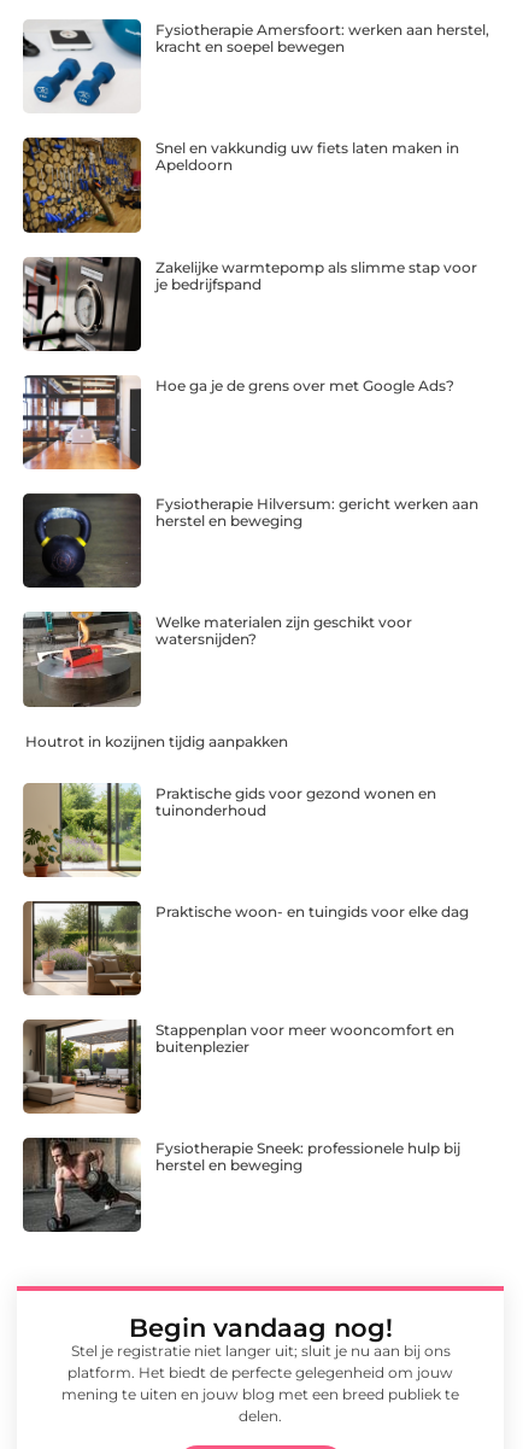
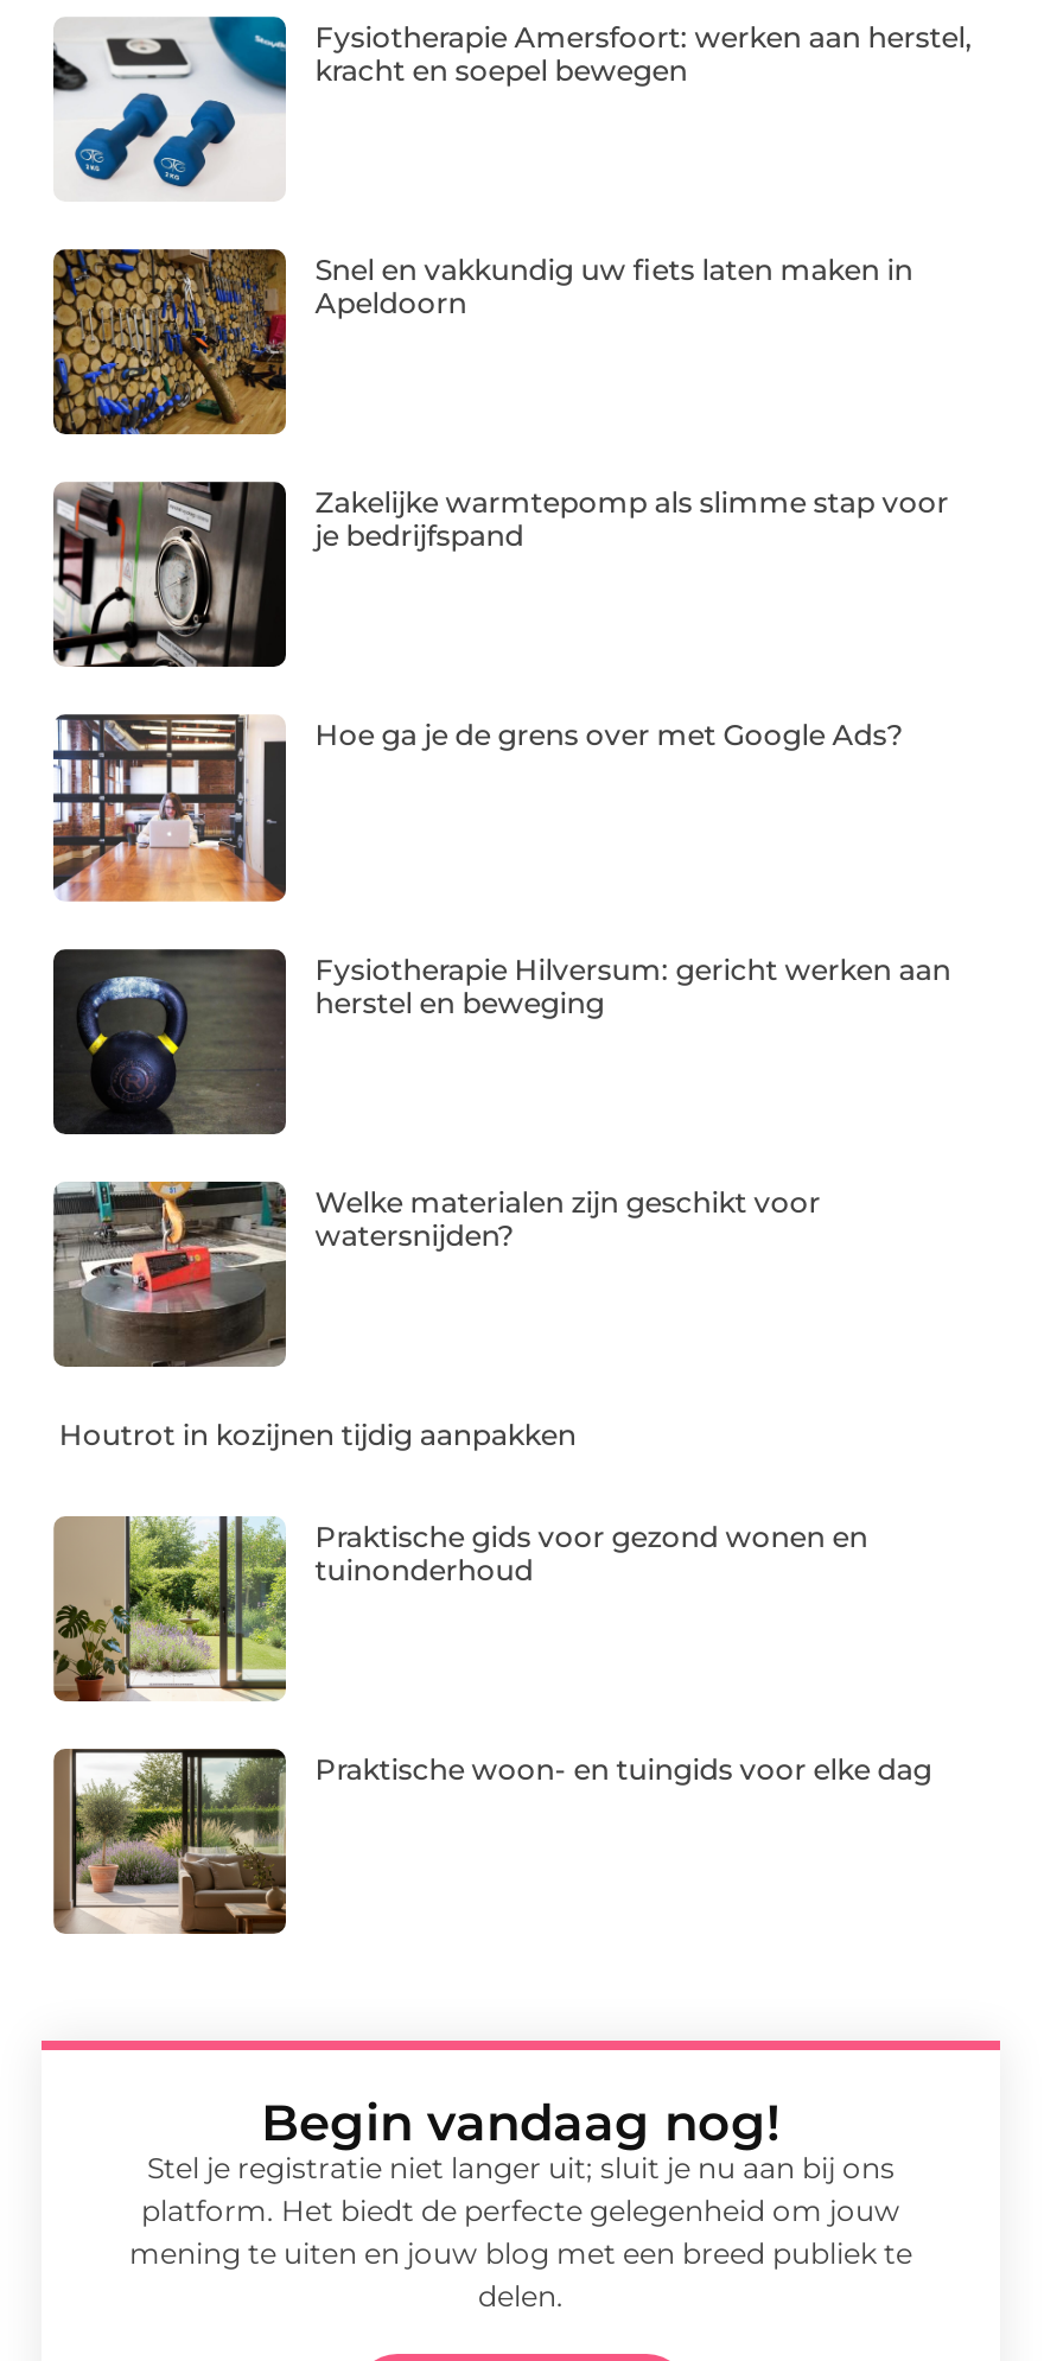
- [image]
- Stappenplan voor meer wooncomfort en
- buitenplezier

- [image]
- Fysiotherapie Sneek: professionele hulp bij
- herstel en beweging
